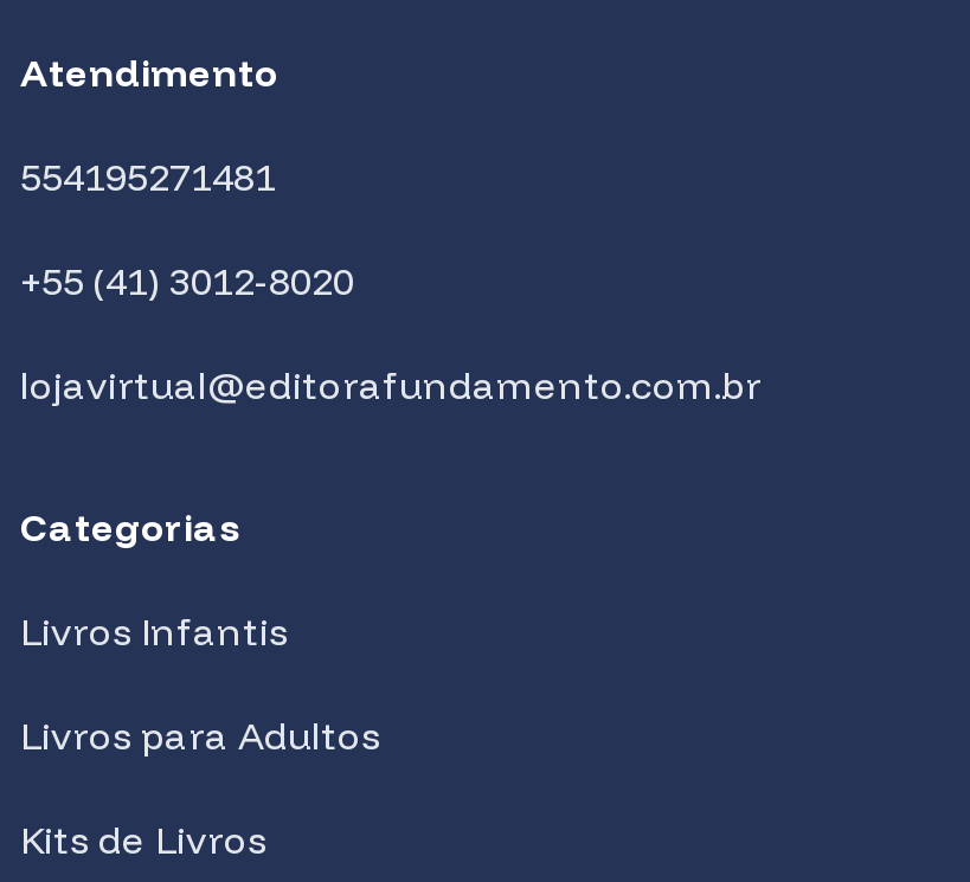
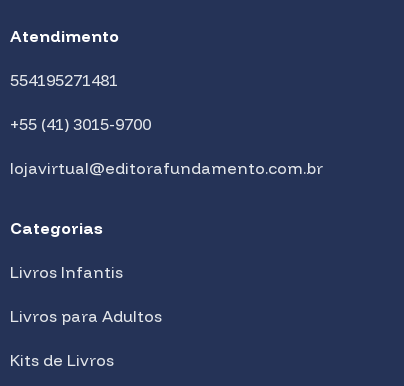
- +55 (41) 3012-8020
+ +55 (41) 3015-9700
